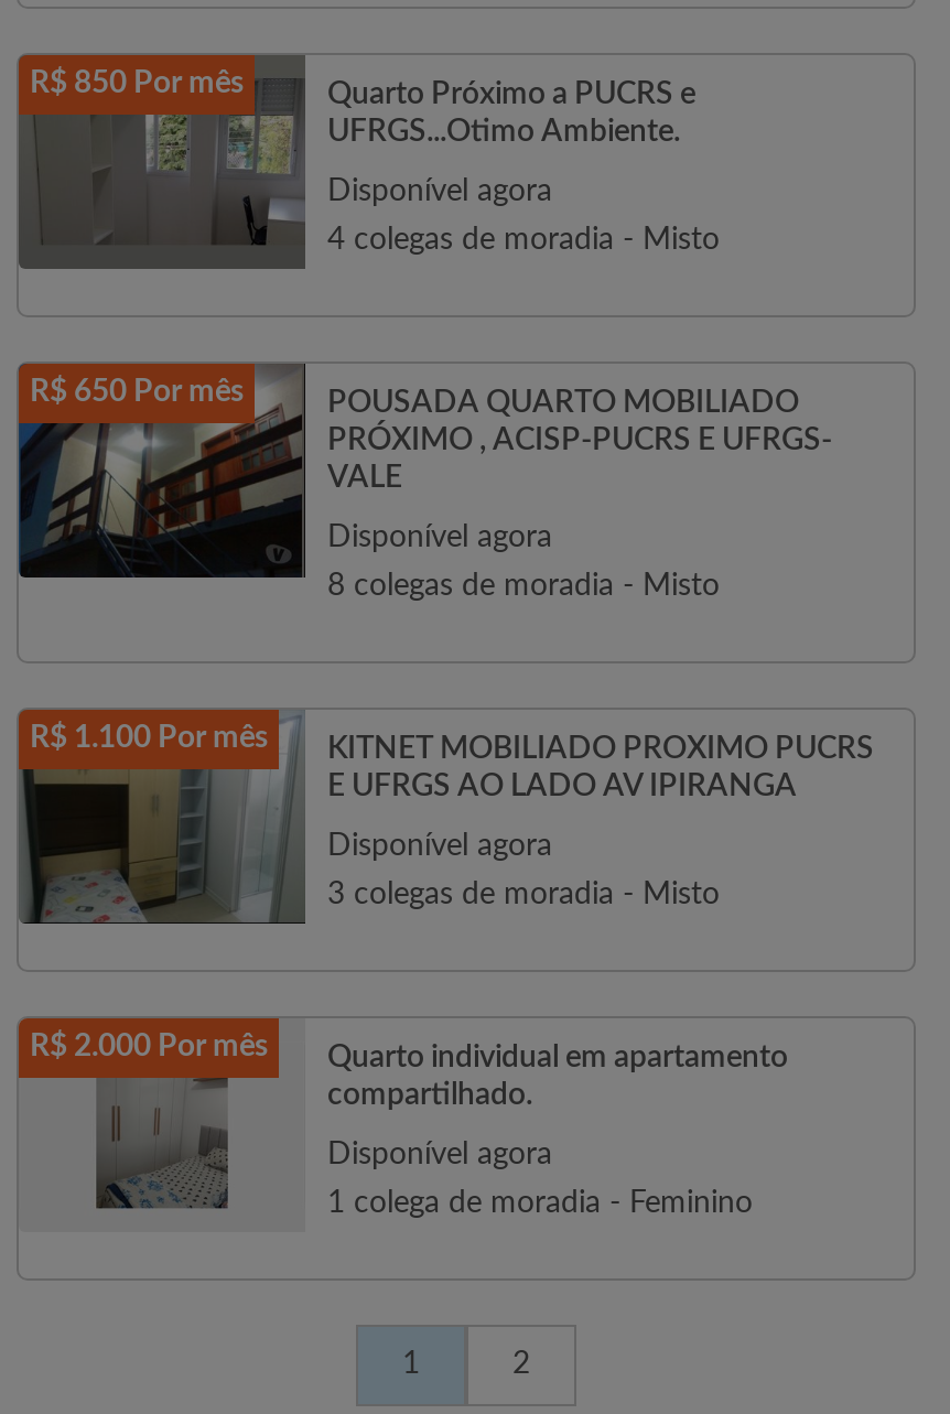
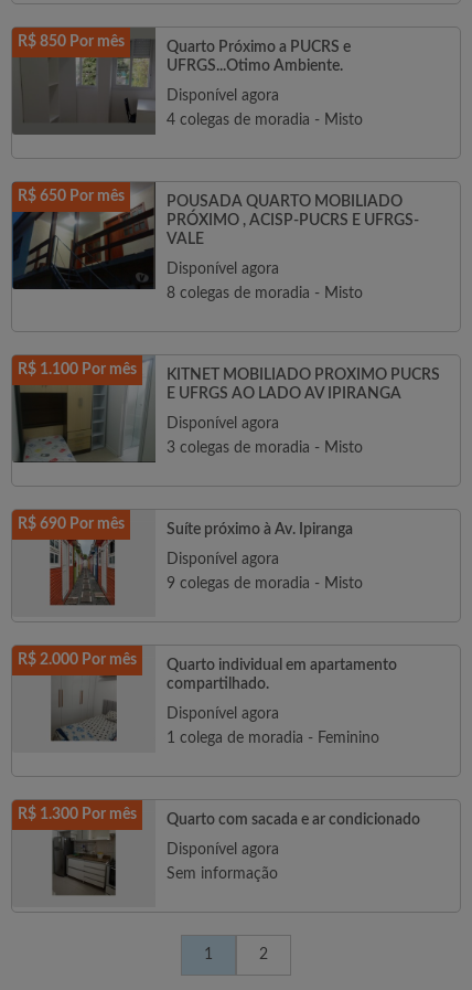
+ [image]
+ R$ 690 Por mês
+ Suíte próximo à Av. Ipiranga
+ Disponível agora
+ 9 colegas de moradia - Misto

+ [image]
+ R$ 1.300 Por mês
+ Quarto com sacada e ar condicionado
+ Disponível agora
+ Sem informação
